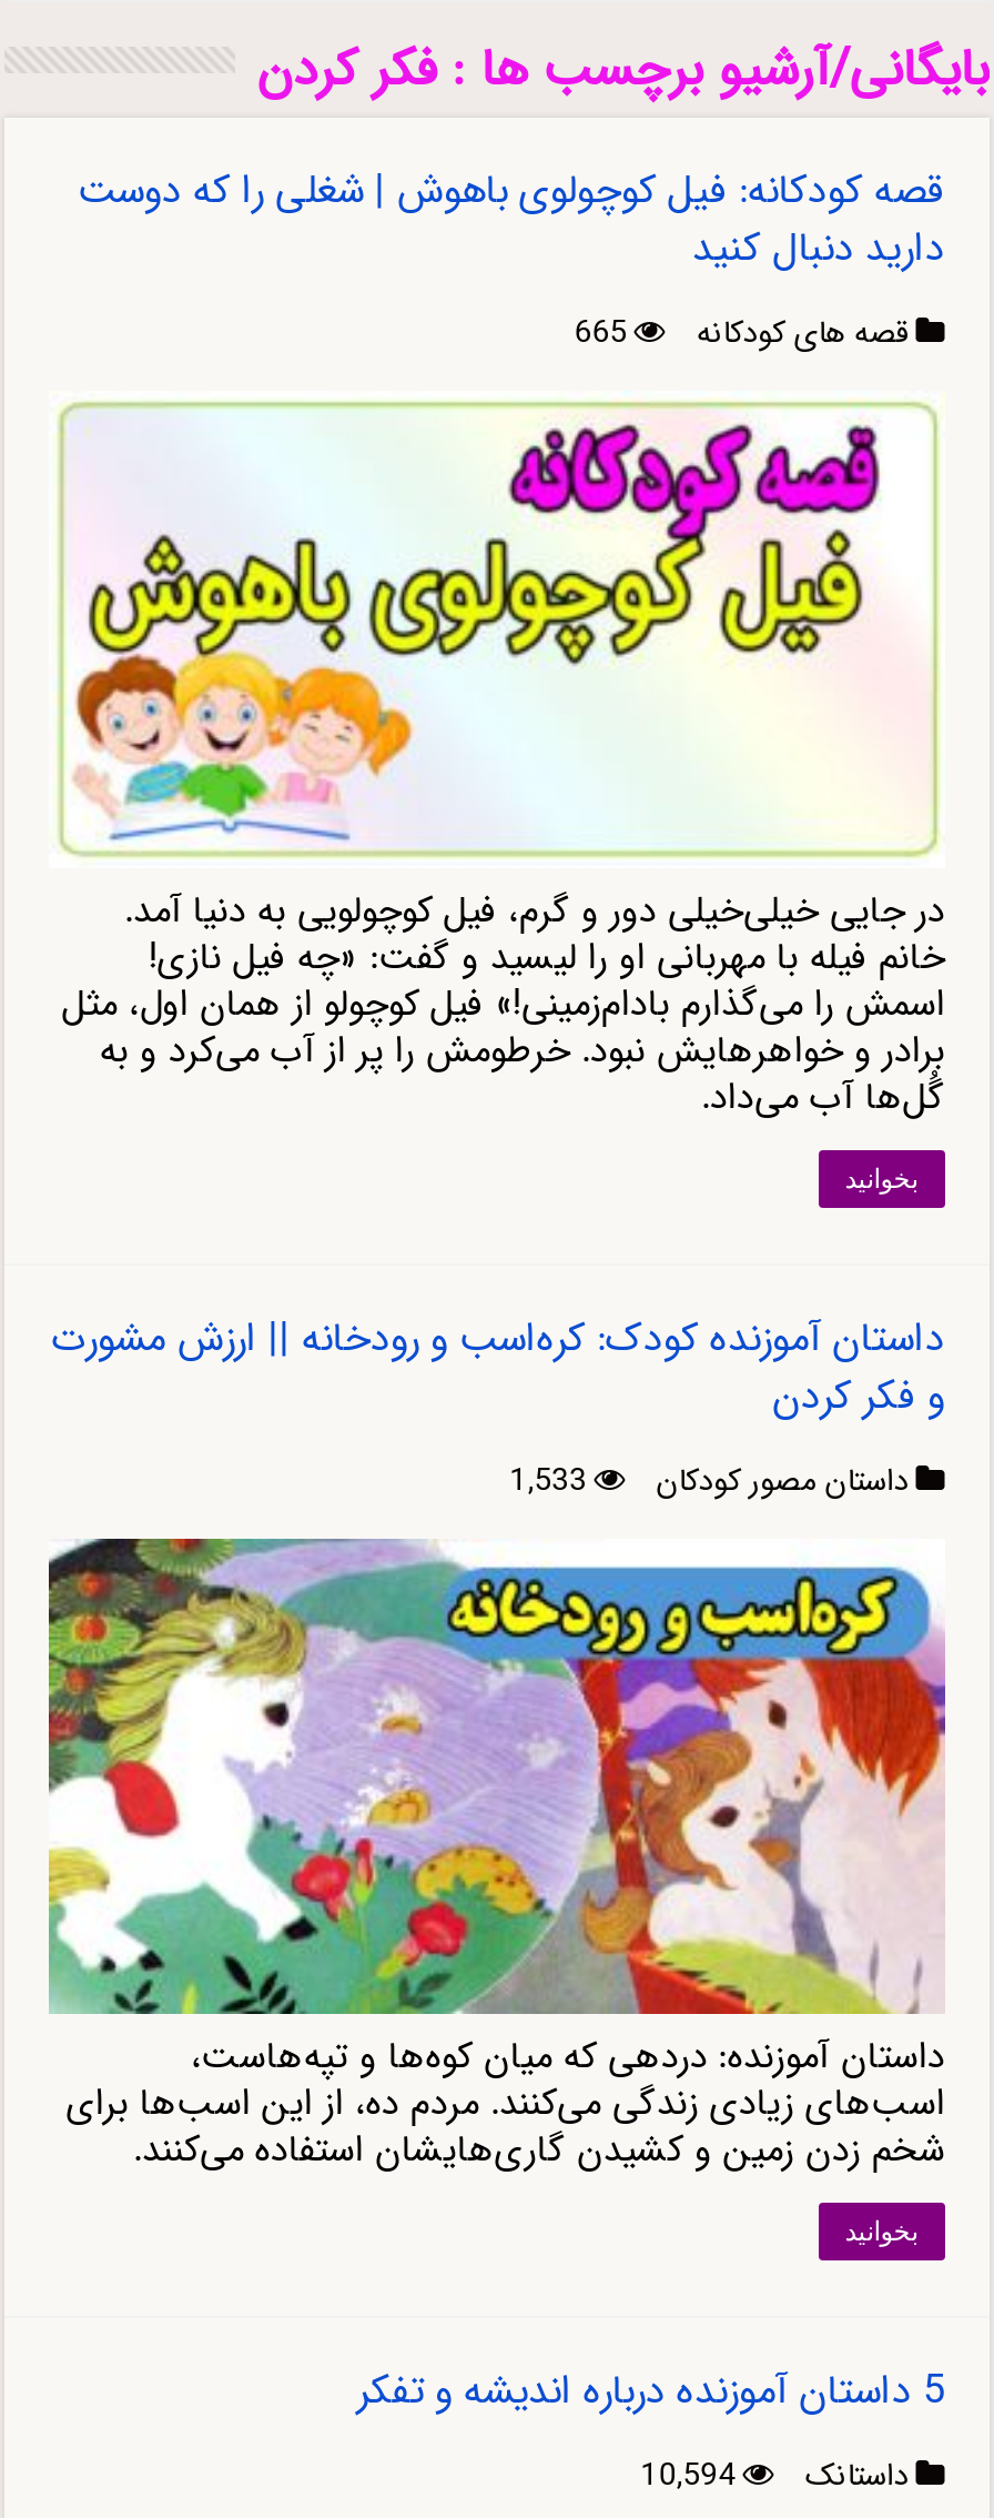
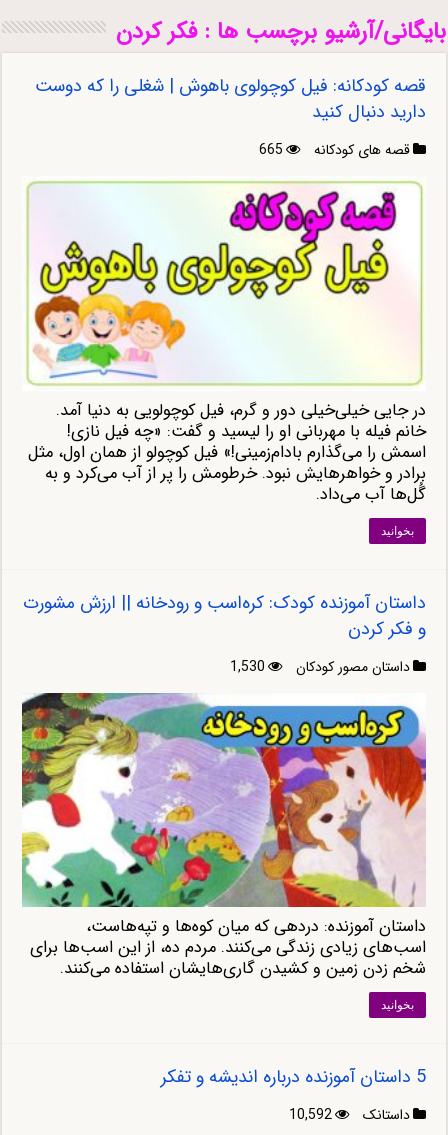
- داستان مصور کودکان 1,533
+ داستان مصور کودکان 1,530

- داستانک 10,594
+ داستانک 10,592
